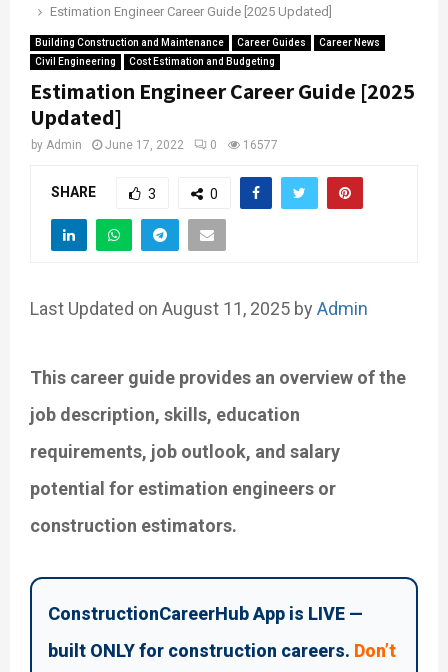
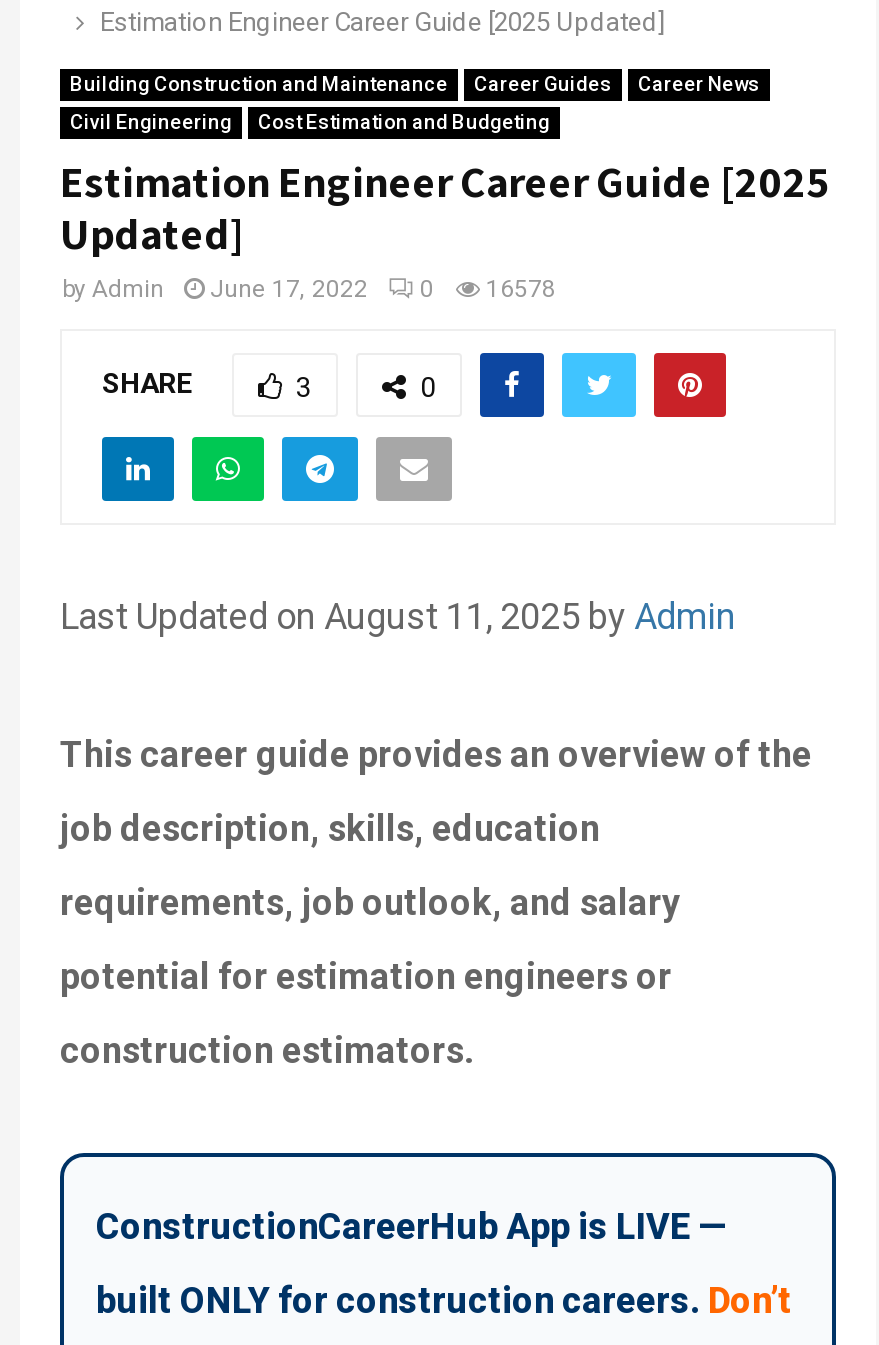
- by Admin June 17, 2022 0 16577
+ by Admin June 17, 2022 0 16578
